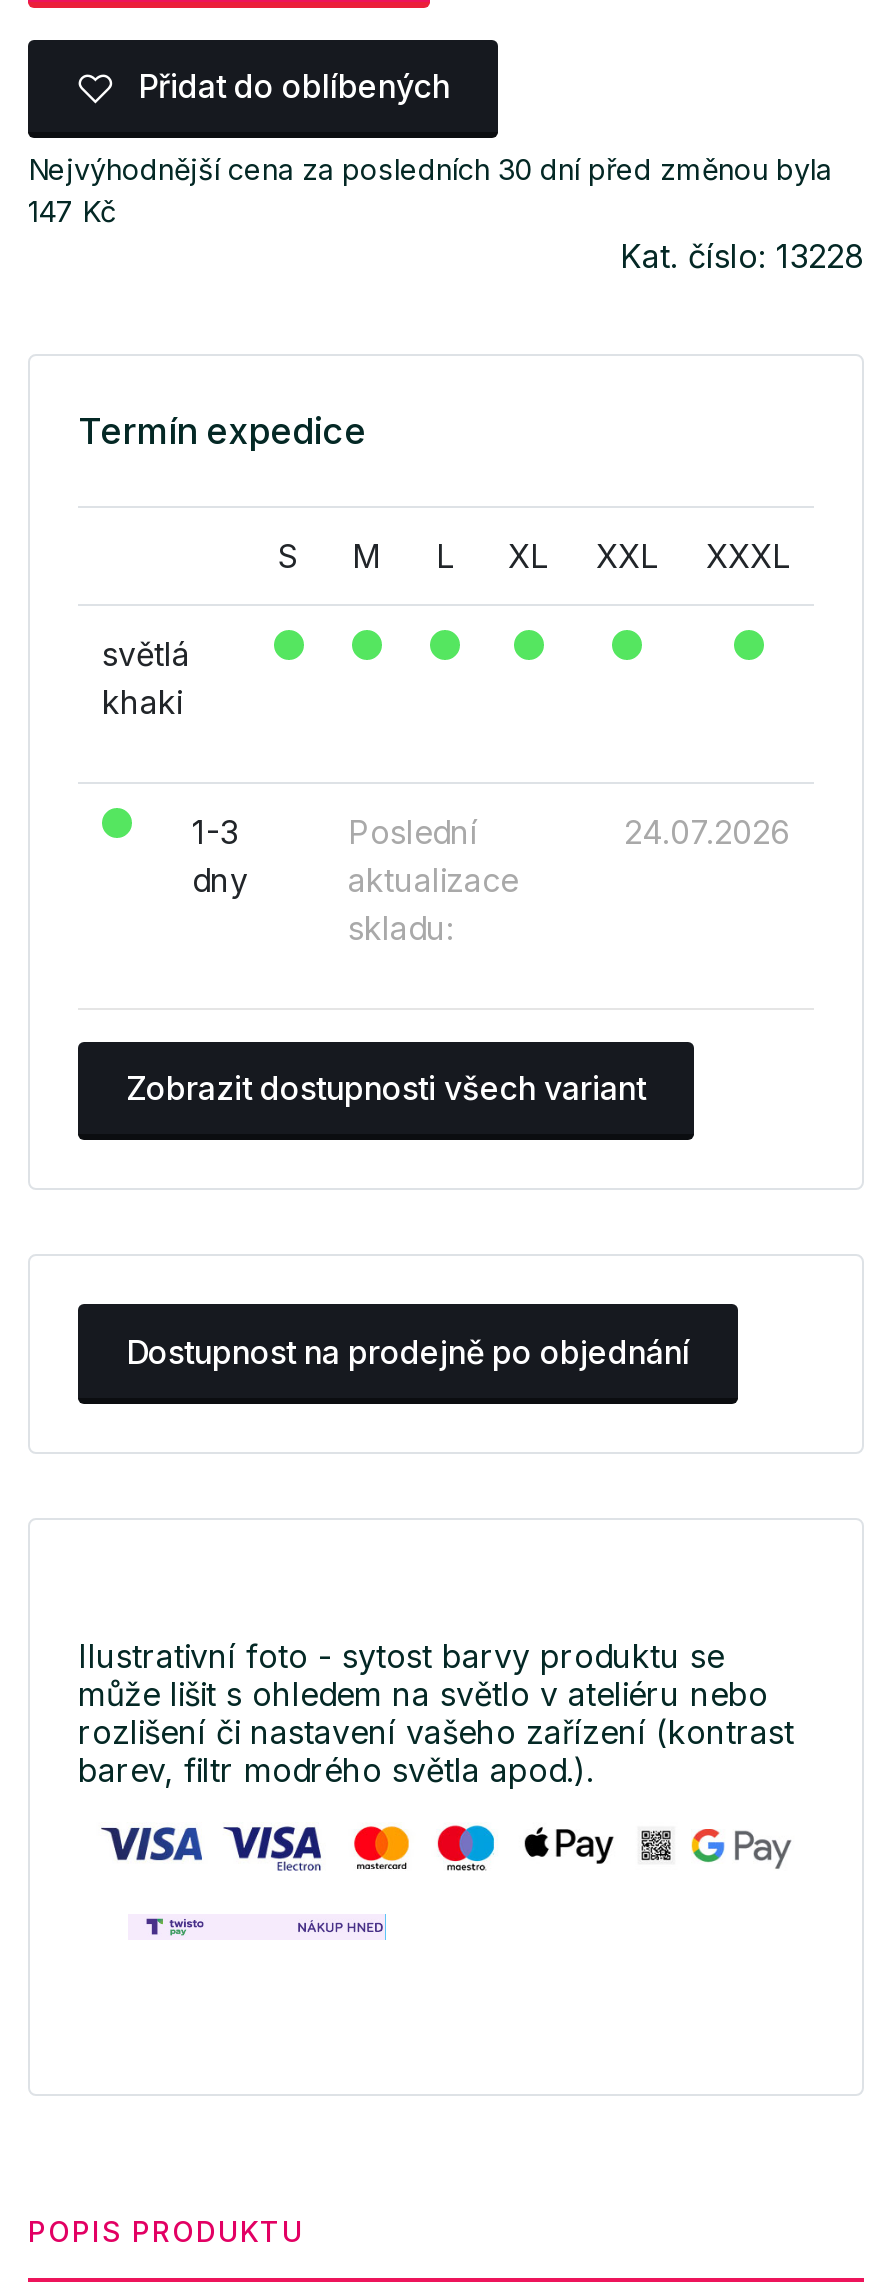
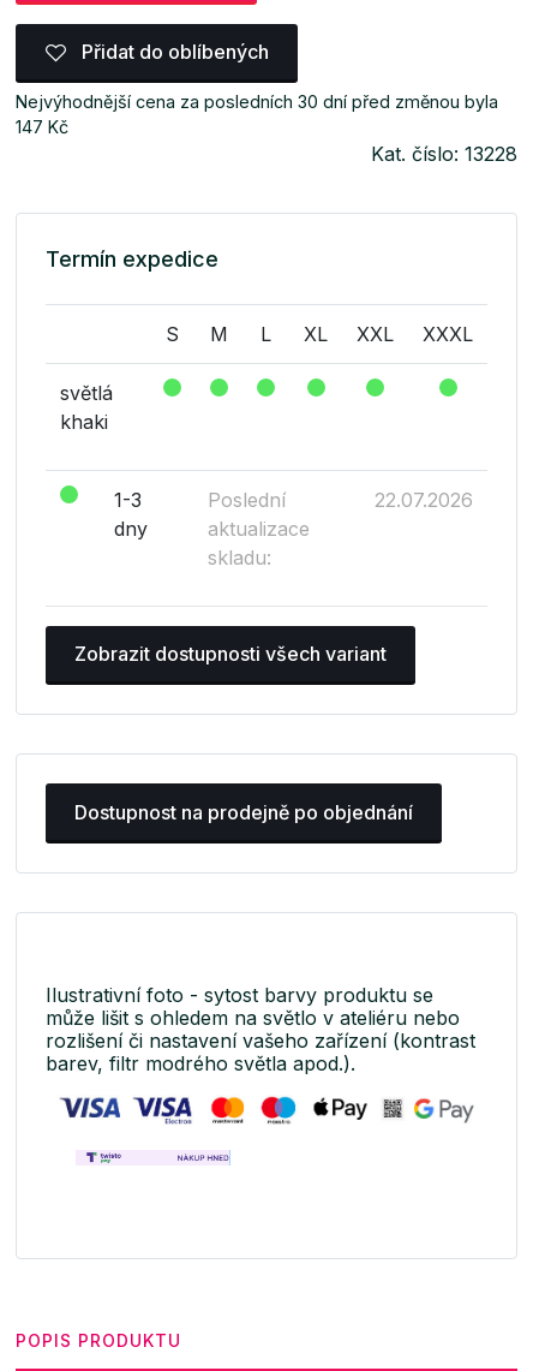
- 24.07.2026
+ 22.07.2026
